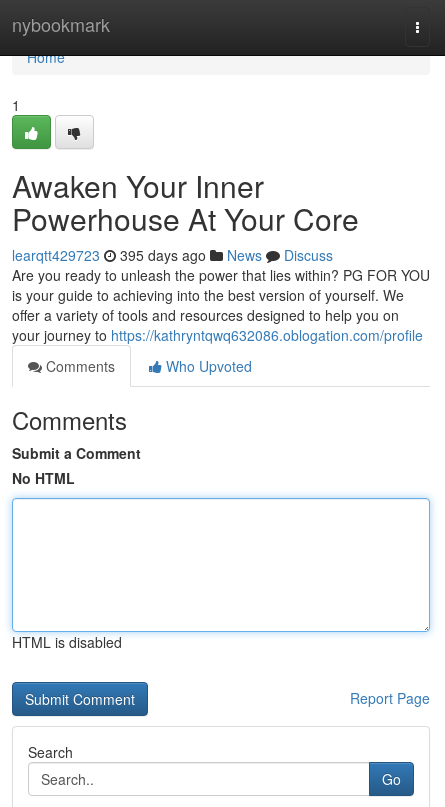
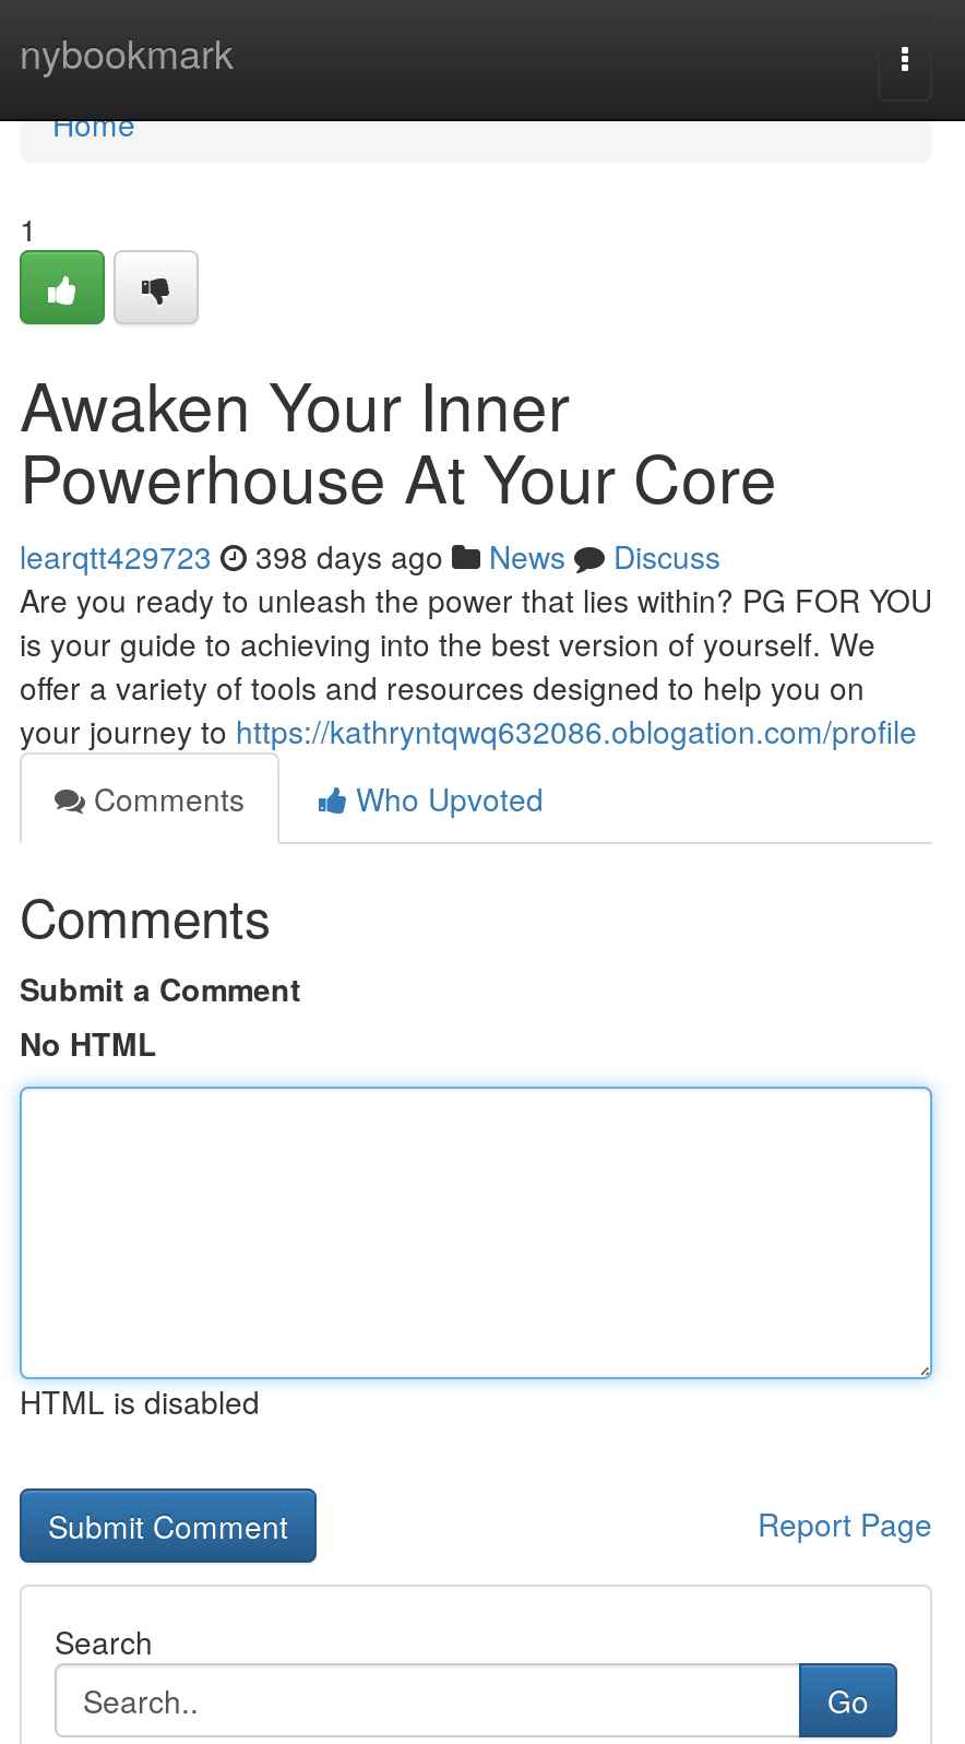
- learqtt429723 395 days ago News Discuss
+ learqtt429723 398 days ago News Discuss
